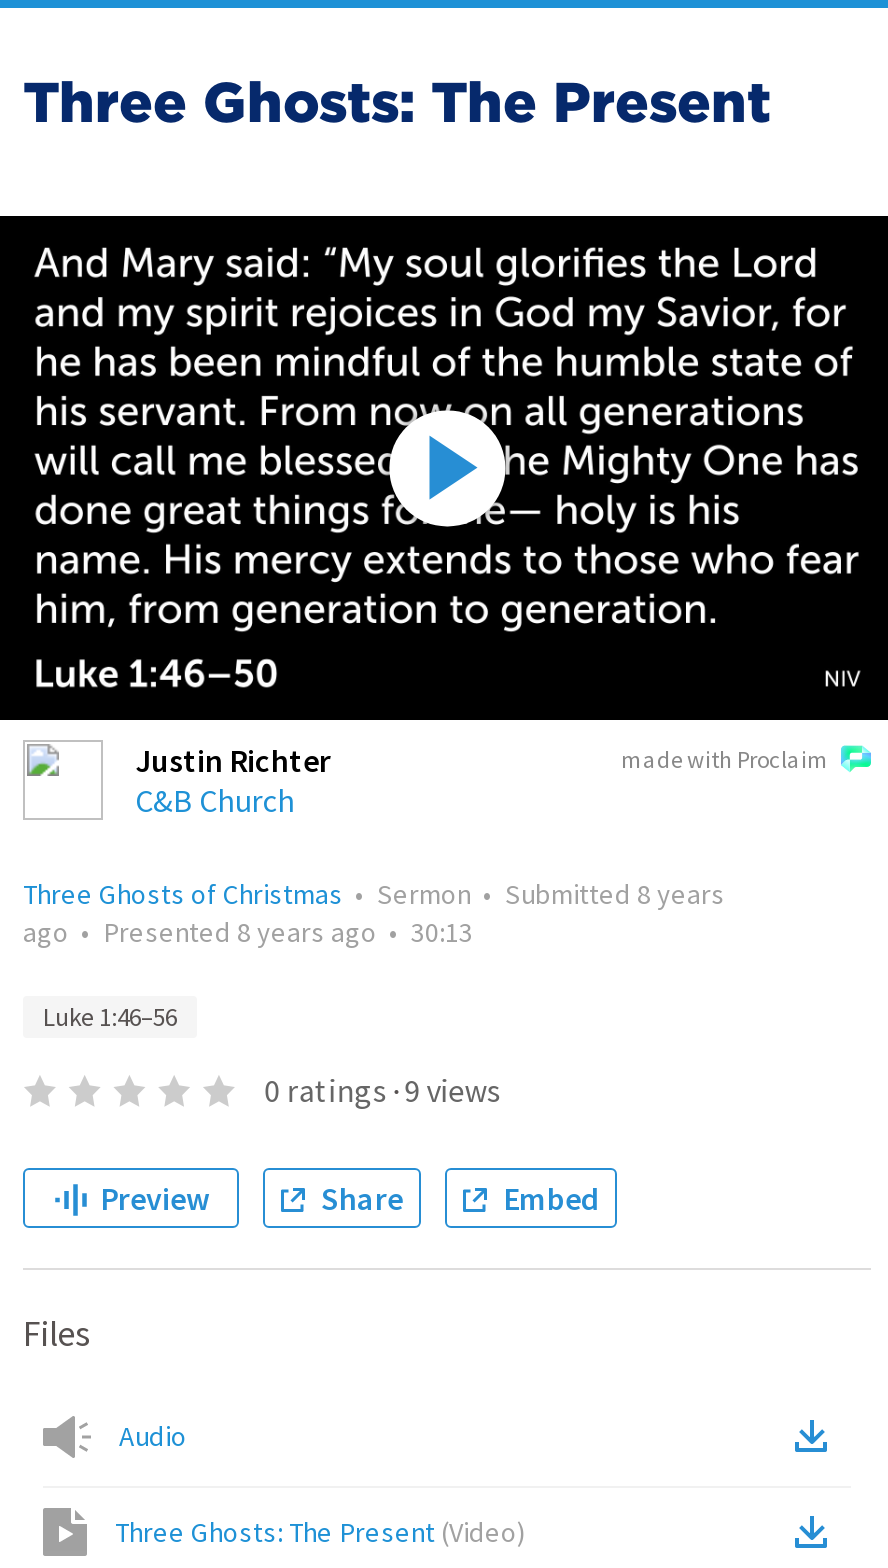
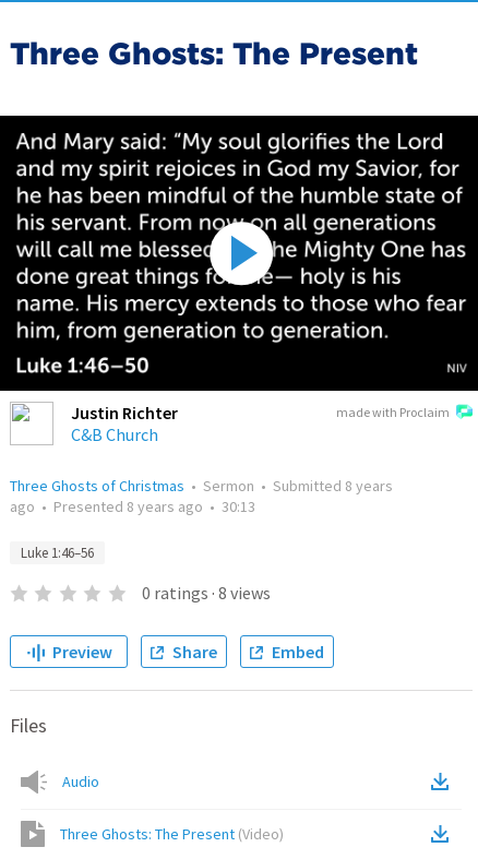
- 0 ratings · 9 views
+ 0 ratings · 8 views
